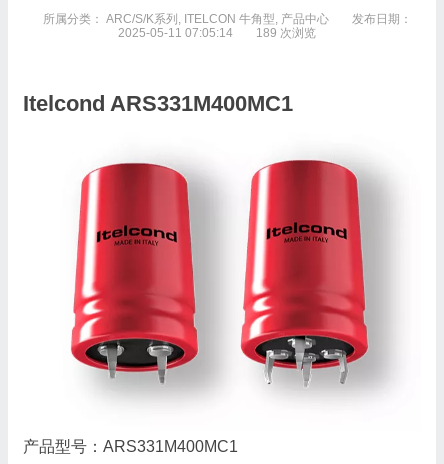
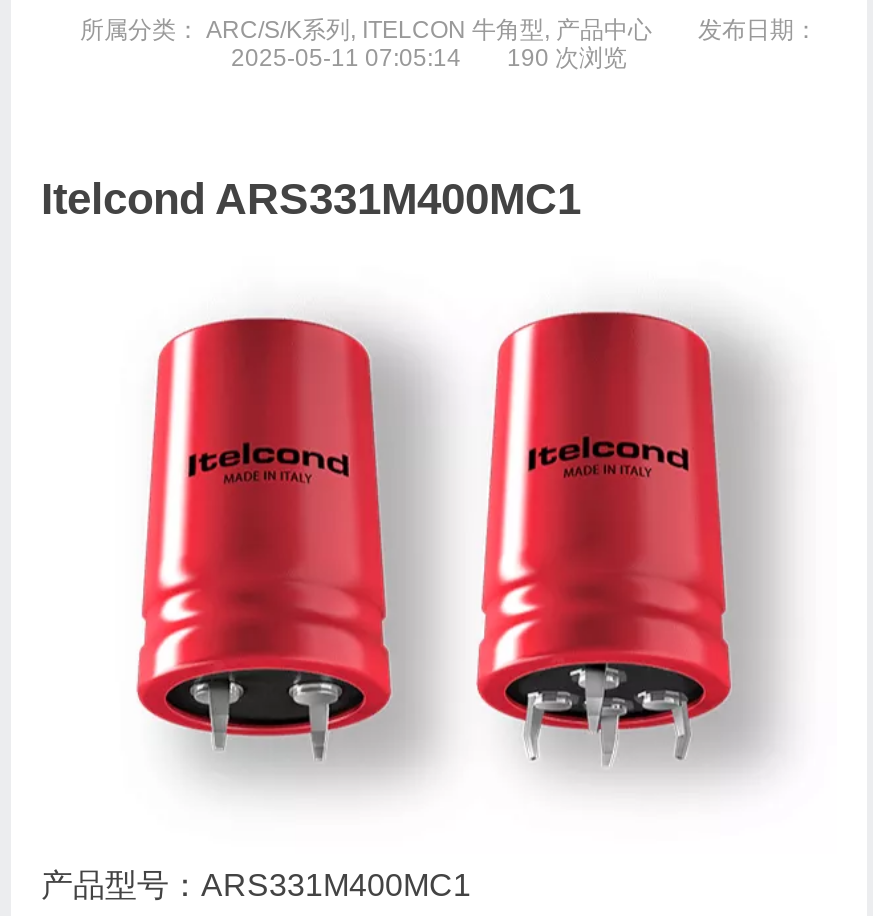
- 2025-05-11 07:05:14 189 次浏览
+ 2025-05-11 07:05:14 190 次浏览
